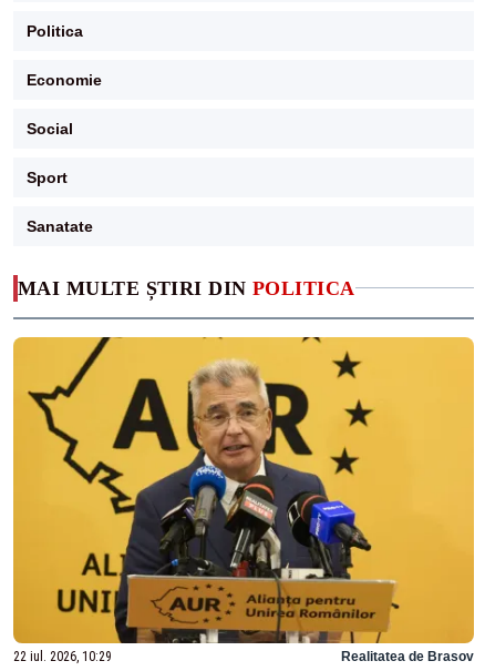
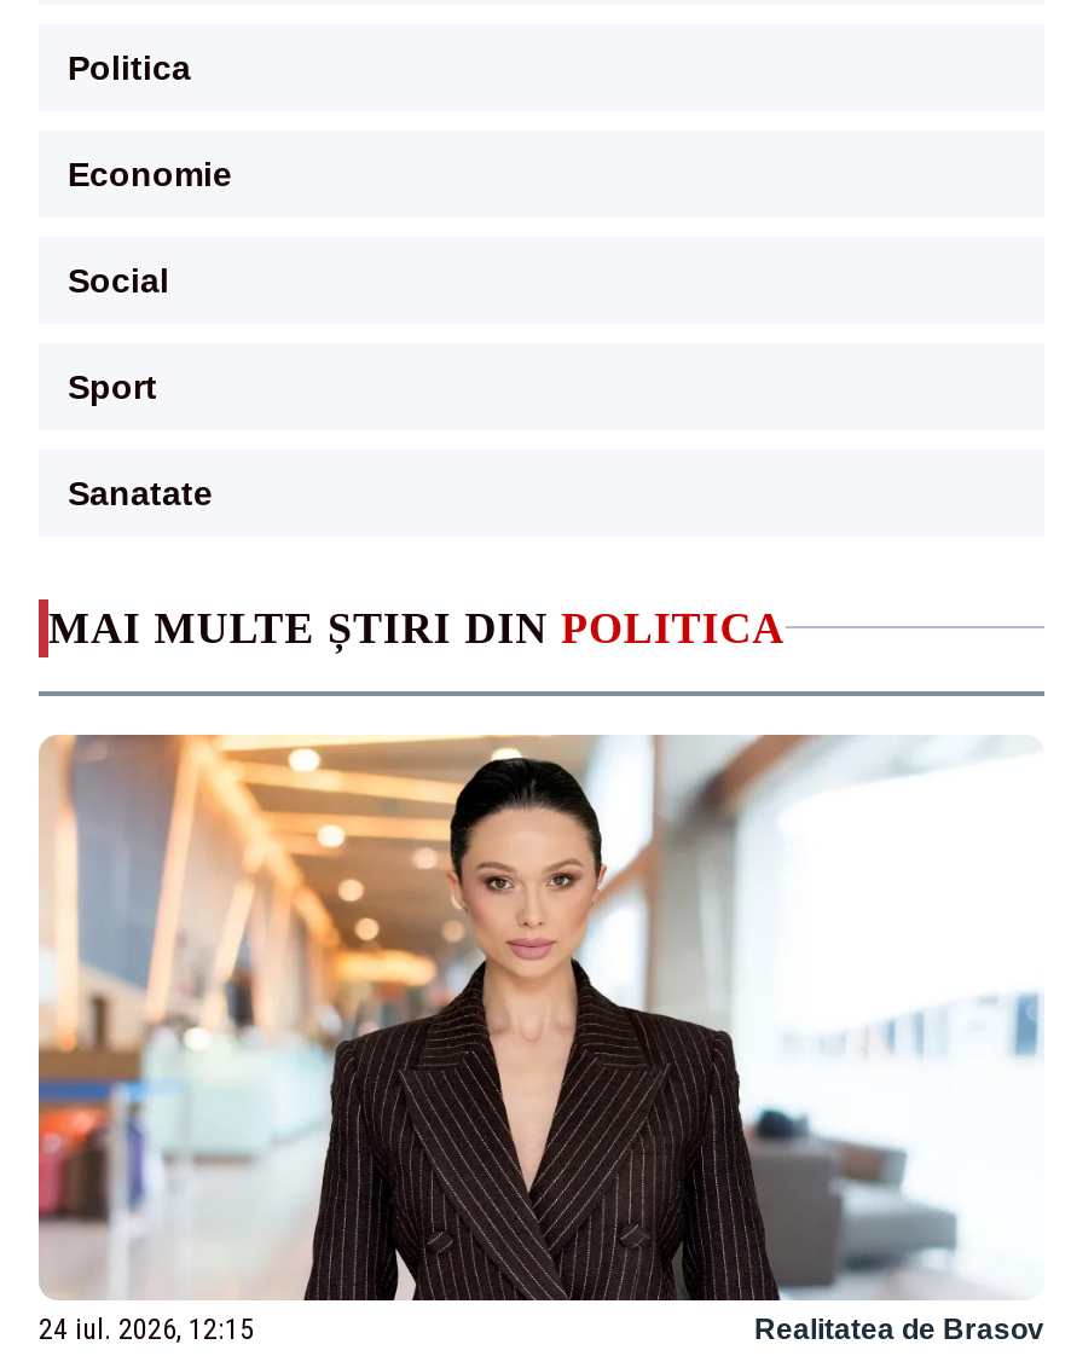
- [image]
- 22 iul. 2026, 10:29
+ [image]
+ 24 iul. 2026, 12:15
